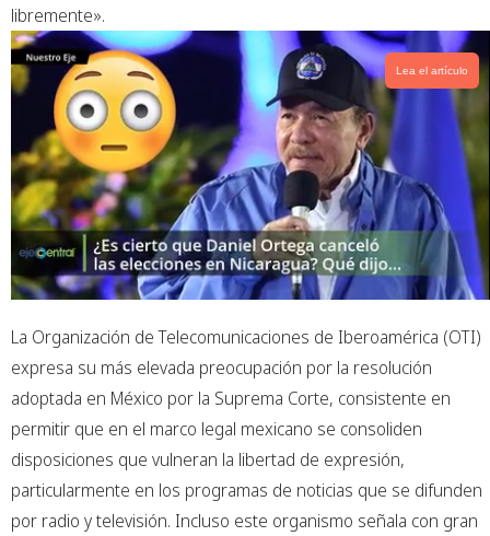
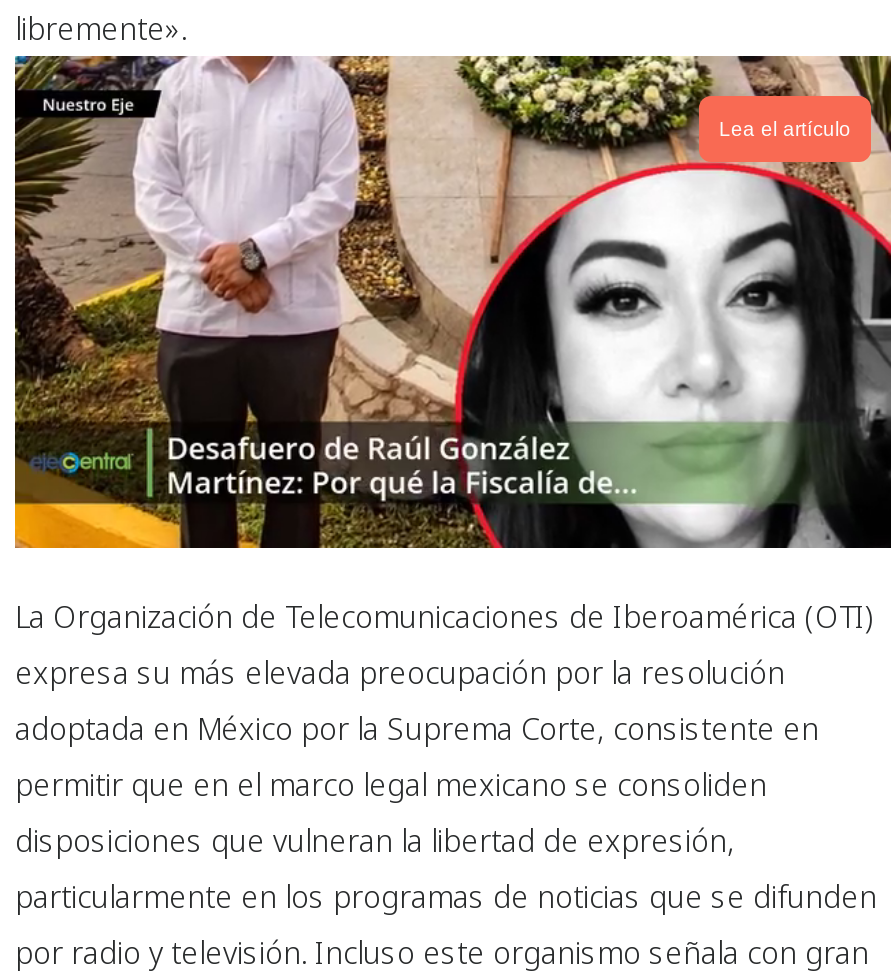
- [image]
+ [image]
